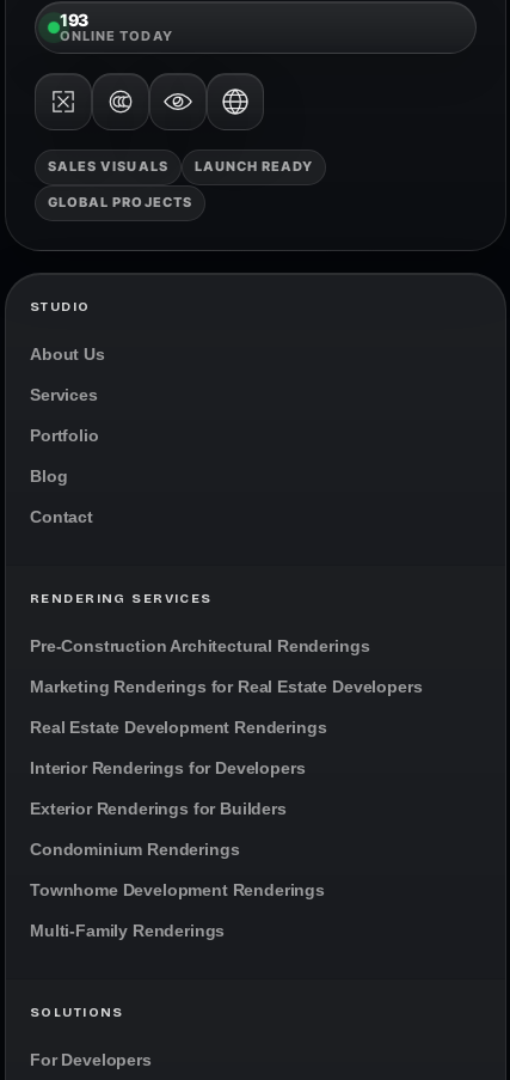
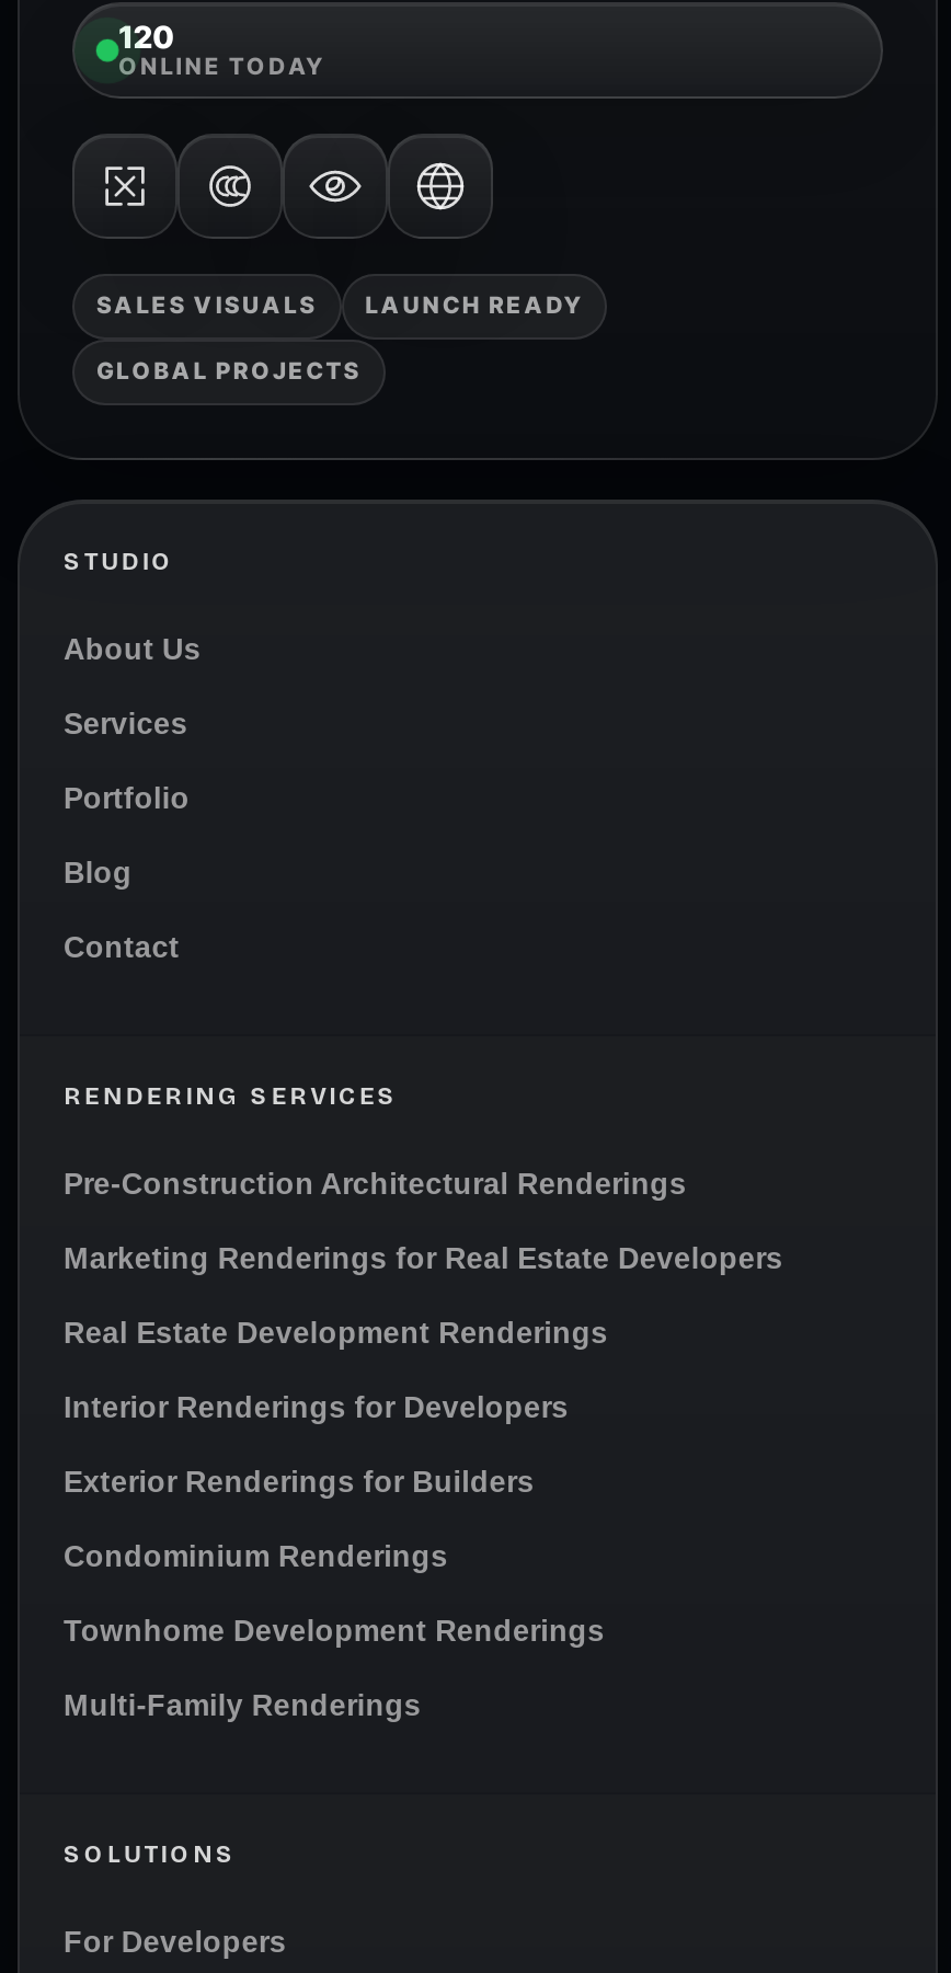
- 193
+ 120
